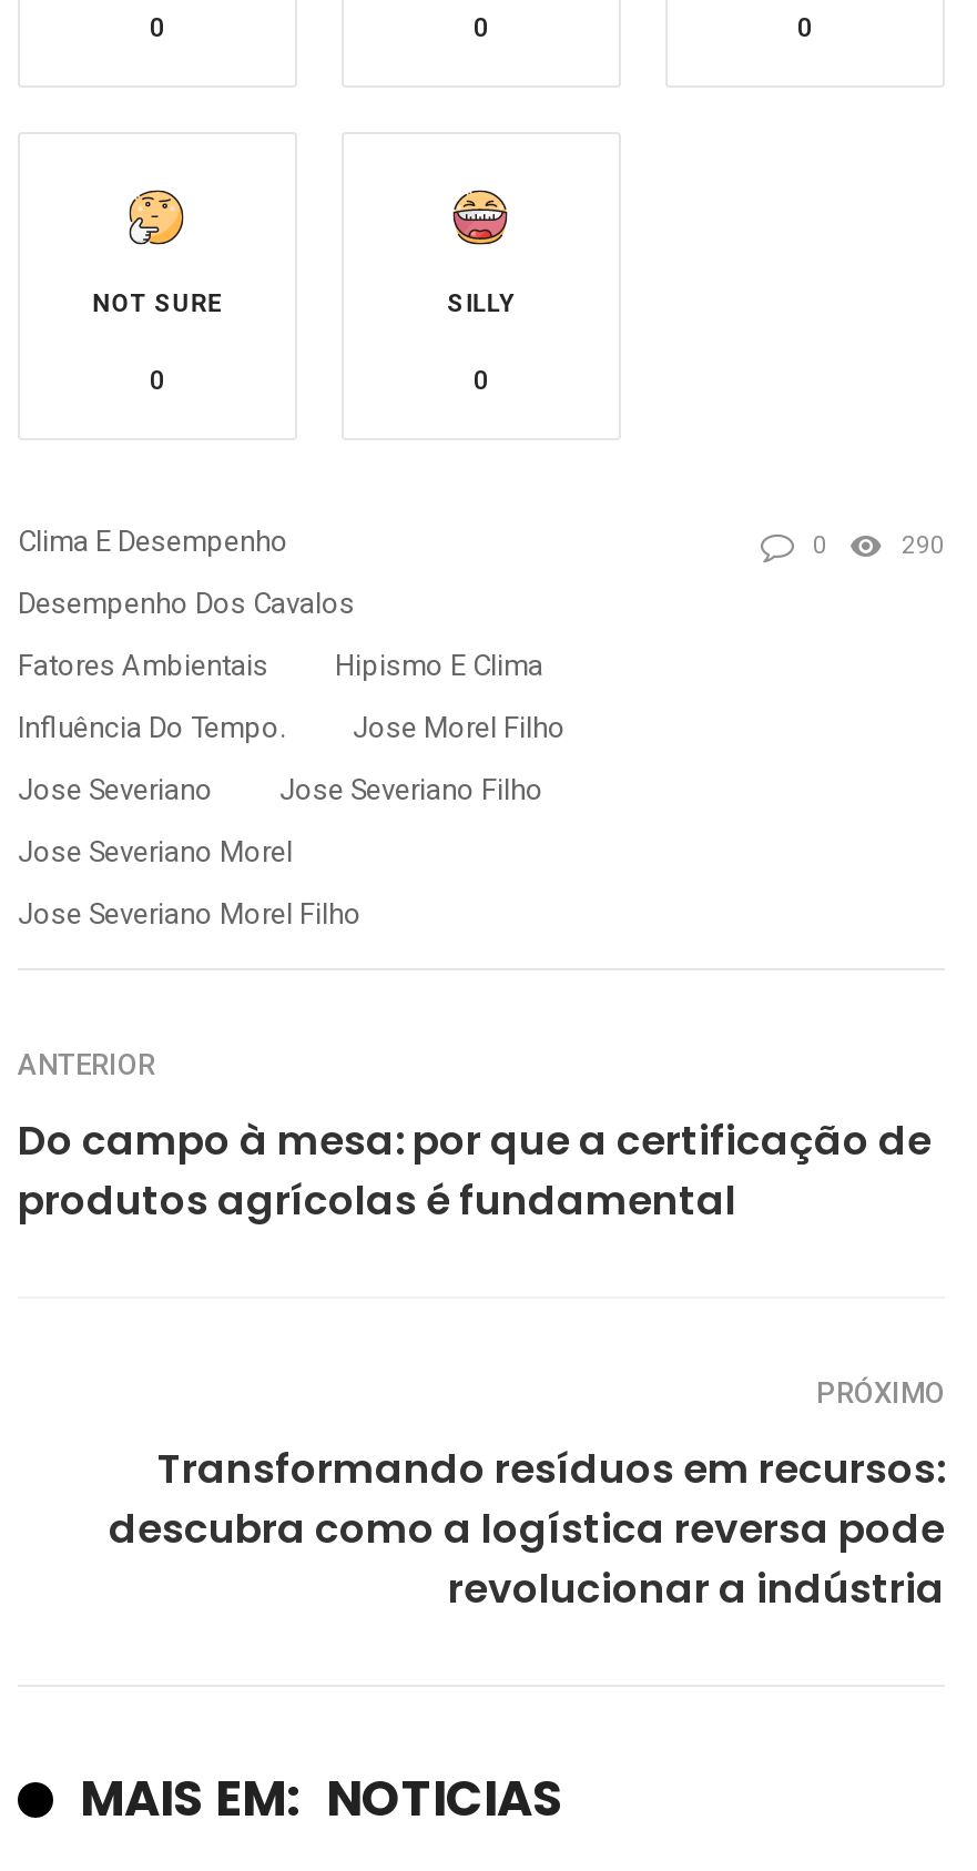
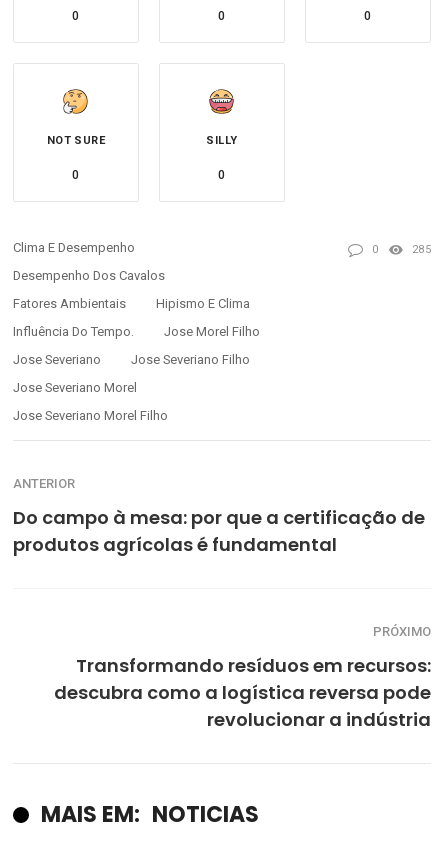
- 290
+ 285
